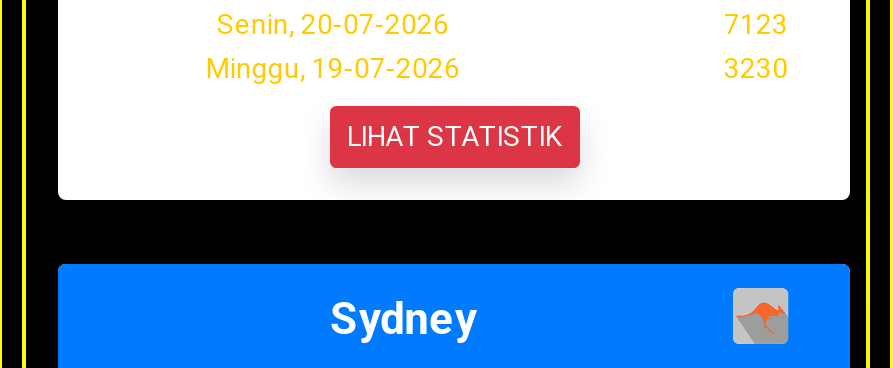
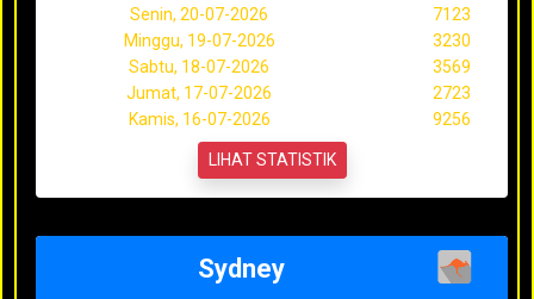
+ Sabtu, 18-07-2026
+ 3569
+ Jumat, 17-07-2026
+ 2723
+ Kamis, 16-07-2026
+ 9256
